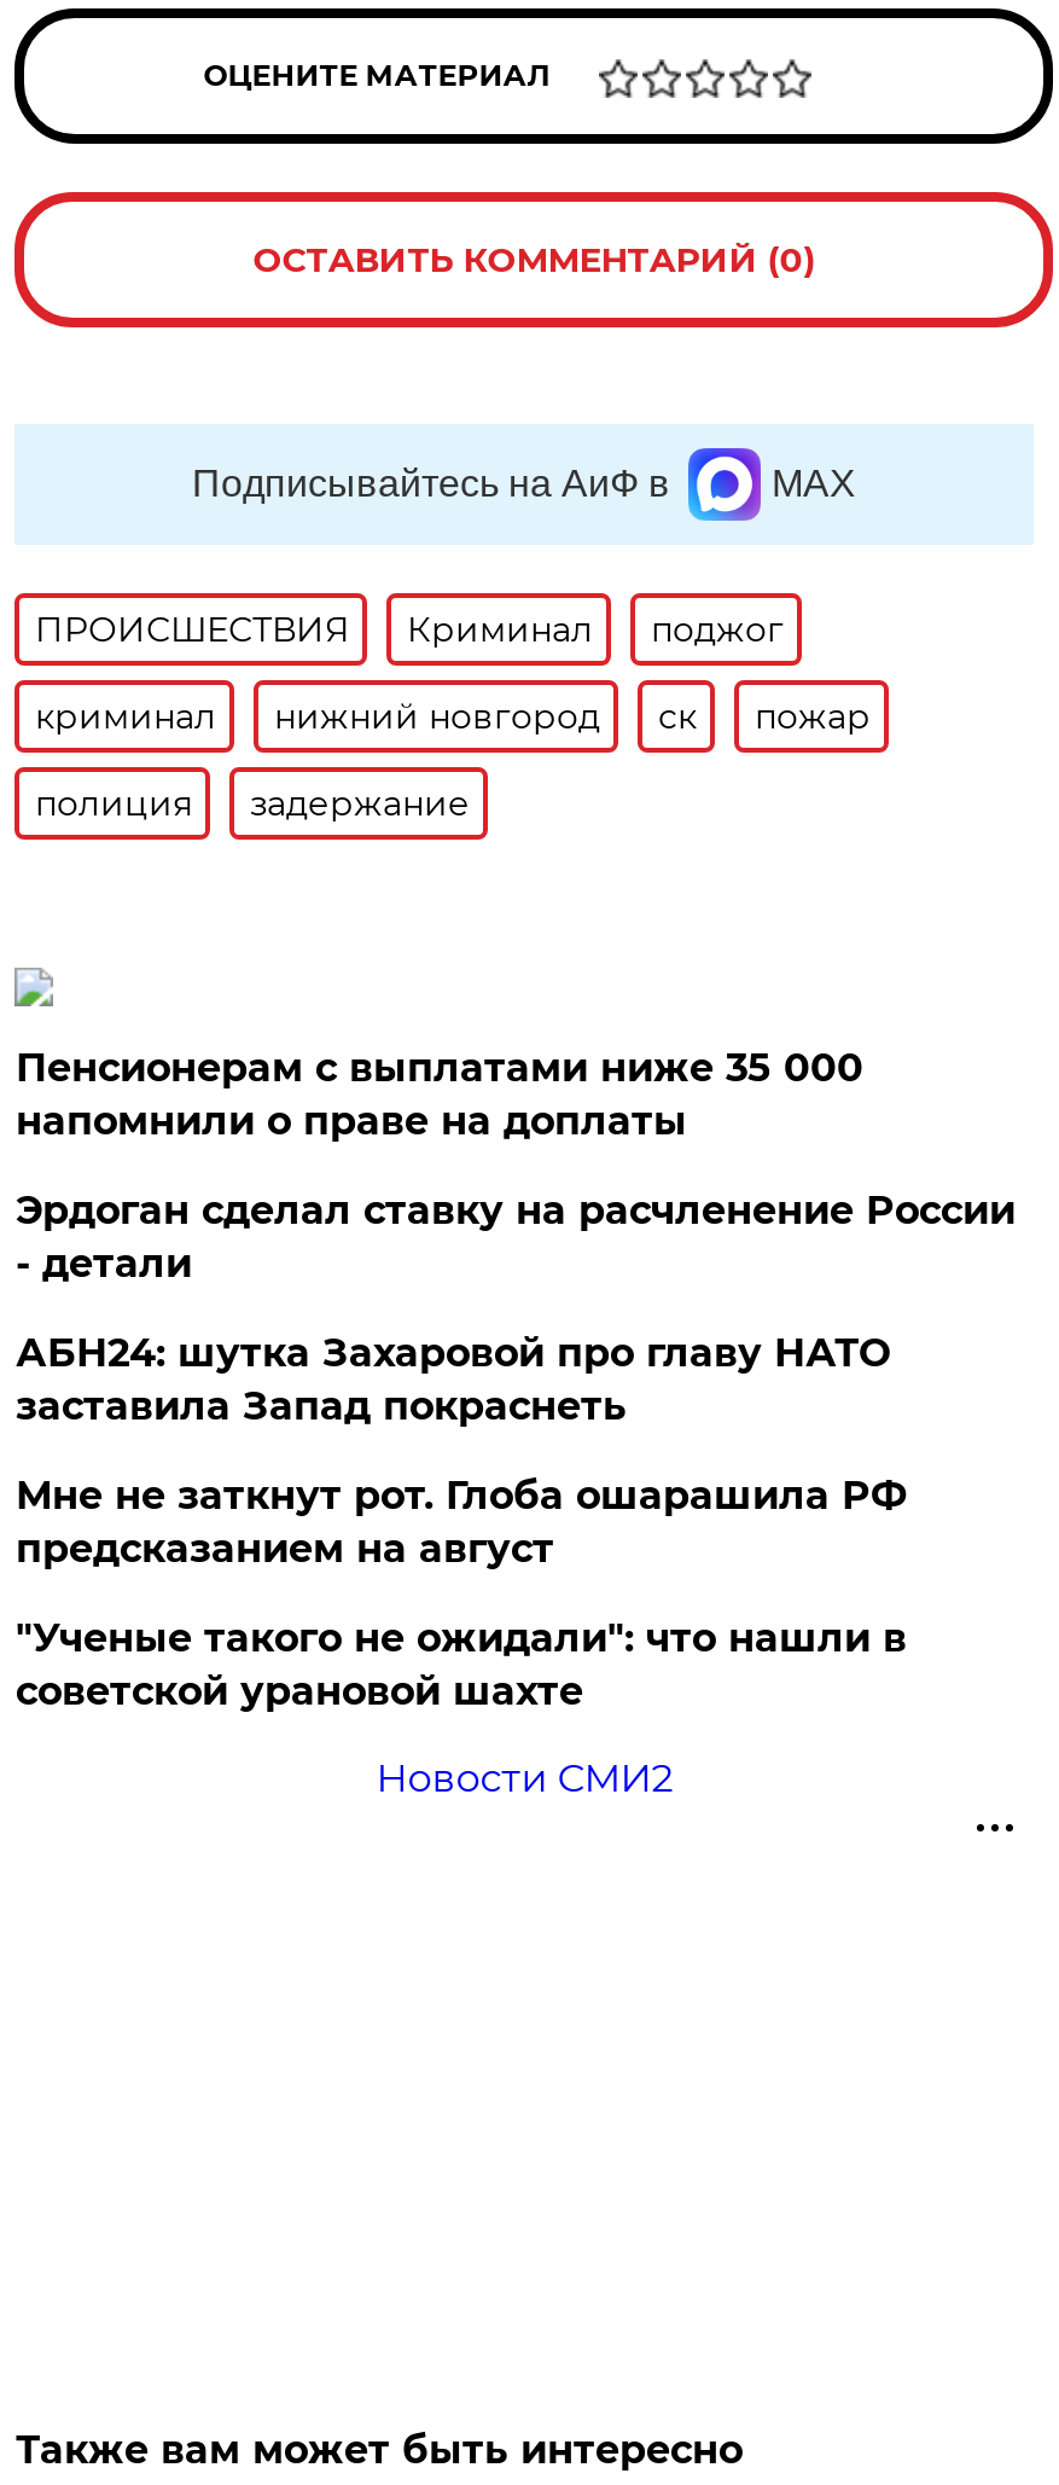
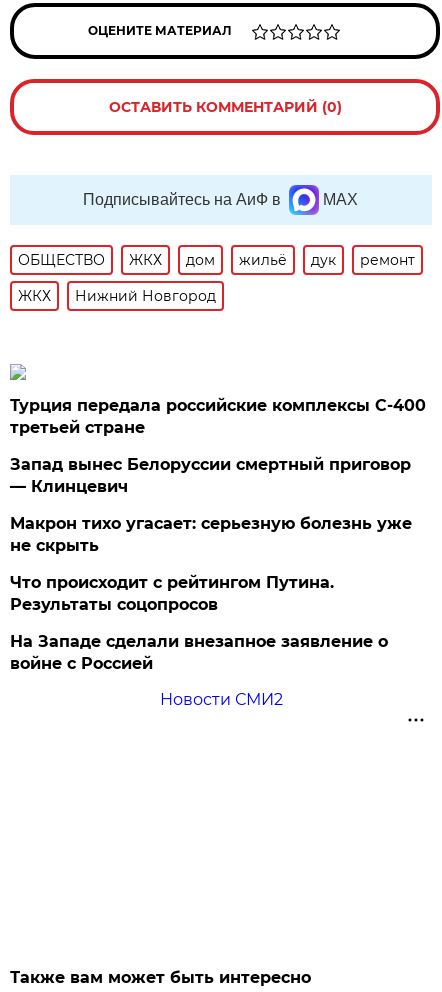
- ПРОИСШЕСТВИЯ
- Криминал
- поджог
- криминал
- нижний новгород
- ск
- пожар
- полиция
- задержание
+ ОБЩЕСТВО
+ ЖКХ
+ дом
+ жильё
+ дук
+ ремонт
+ ЖКХ
+ Нижний Новгород

- Пенсионерам с выплатами ниже 35 000
- напомнили о праве на доплаты
- Эрдоган сделал ставку на расчленение России
- - детали
- АБН24: шутка Захаровой про главу НАТО
- заставила Запад покраснеть
- Мне не заткнут рот. Глоба ошарашила РФ
- предсказанием на август
- "Ученые такого не ожидали": что нашли в
- советской урановой шахте
+ Турция передала российские комплексы С-400
+ третьей стране
+ Запад вынес Белоруссии смертный приговор
+ — Клинцевич
+ Макрон тихо угасает: серьезную болезнь уже
+ не скрыть
+ Что происходит с рейтингом Путина.
+ Результаты соцопросов
+ На Западе сделали внезапное заявление о
+ войне с Россией
